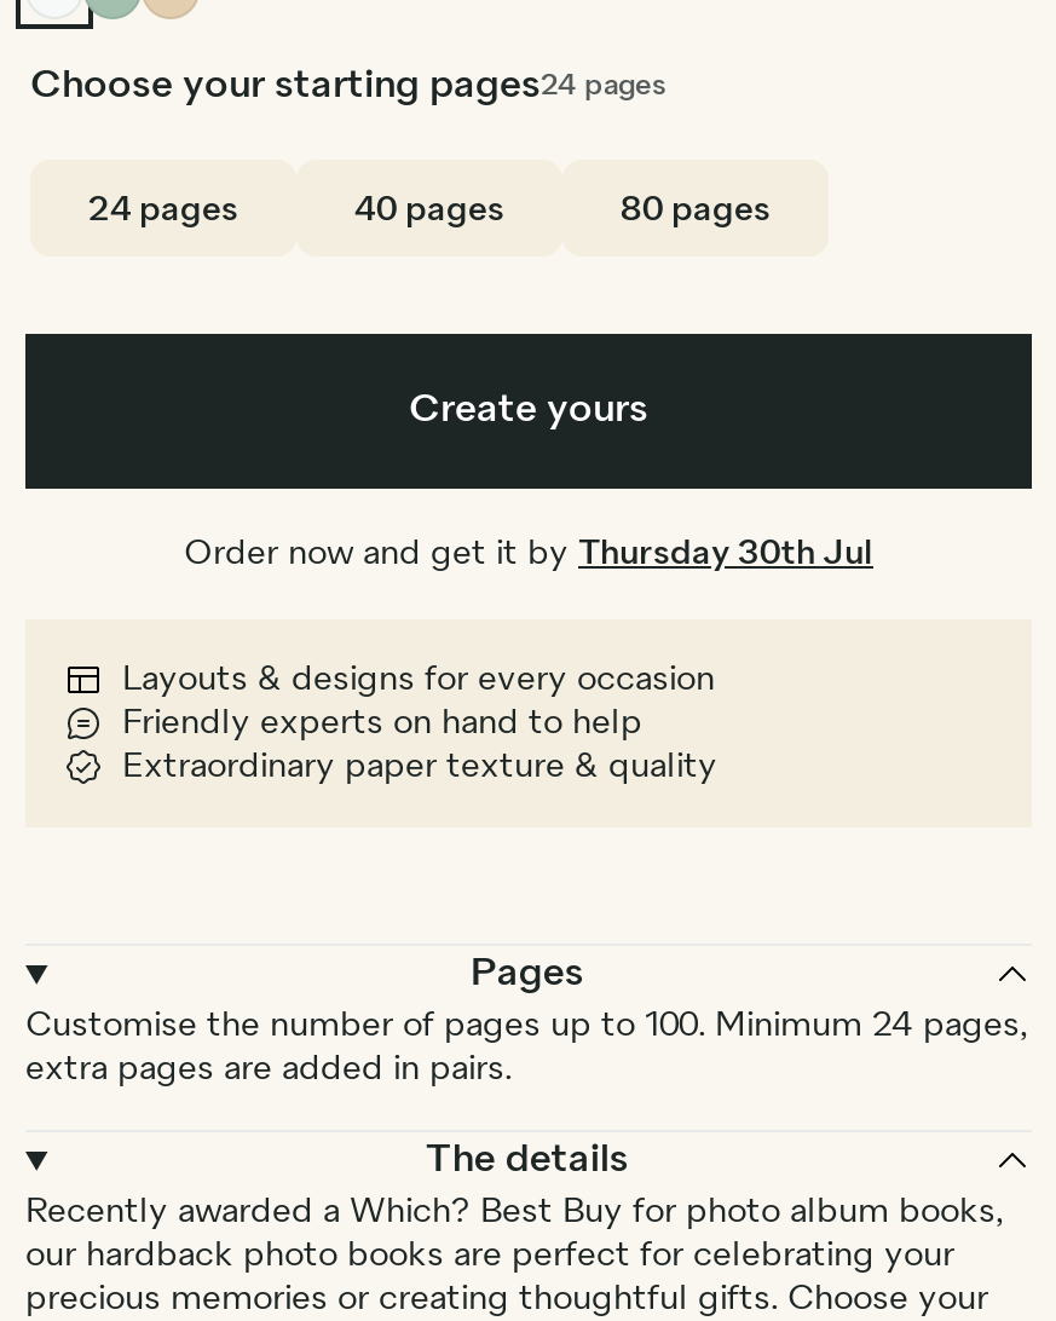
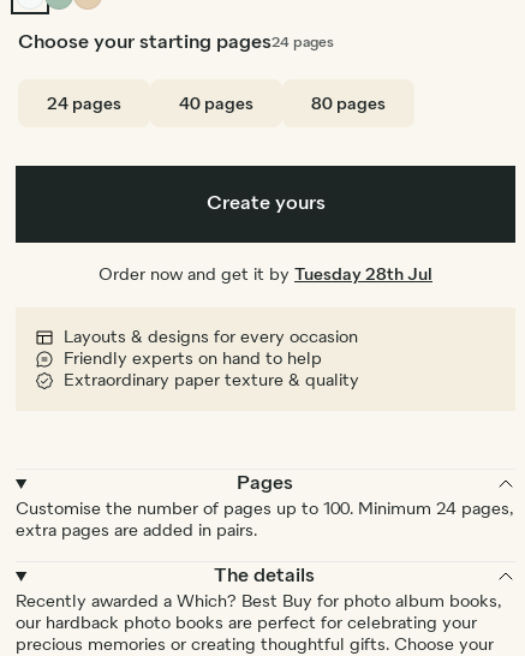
- Order now and get it by Thursday 30th Jul
+ Order now and get it by Tuesday 28th Jul
